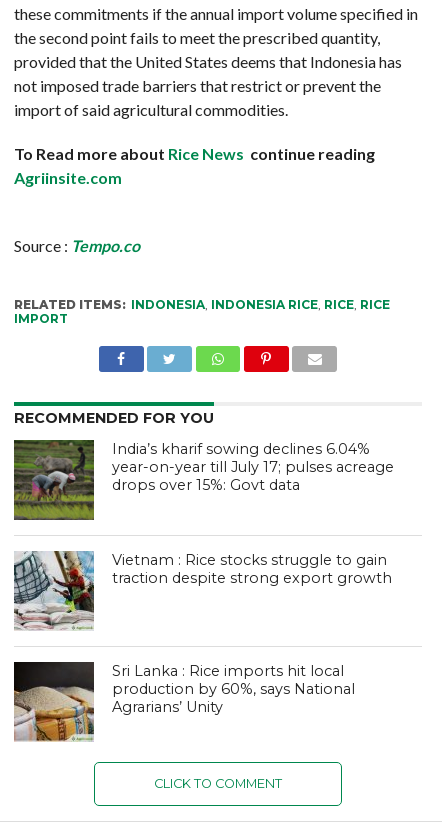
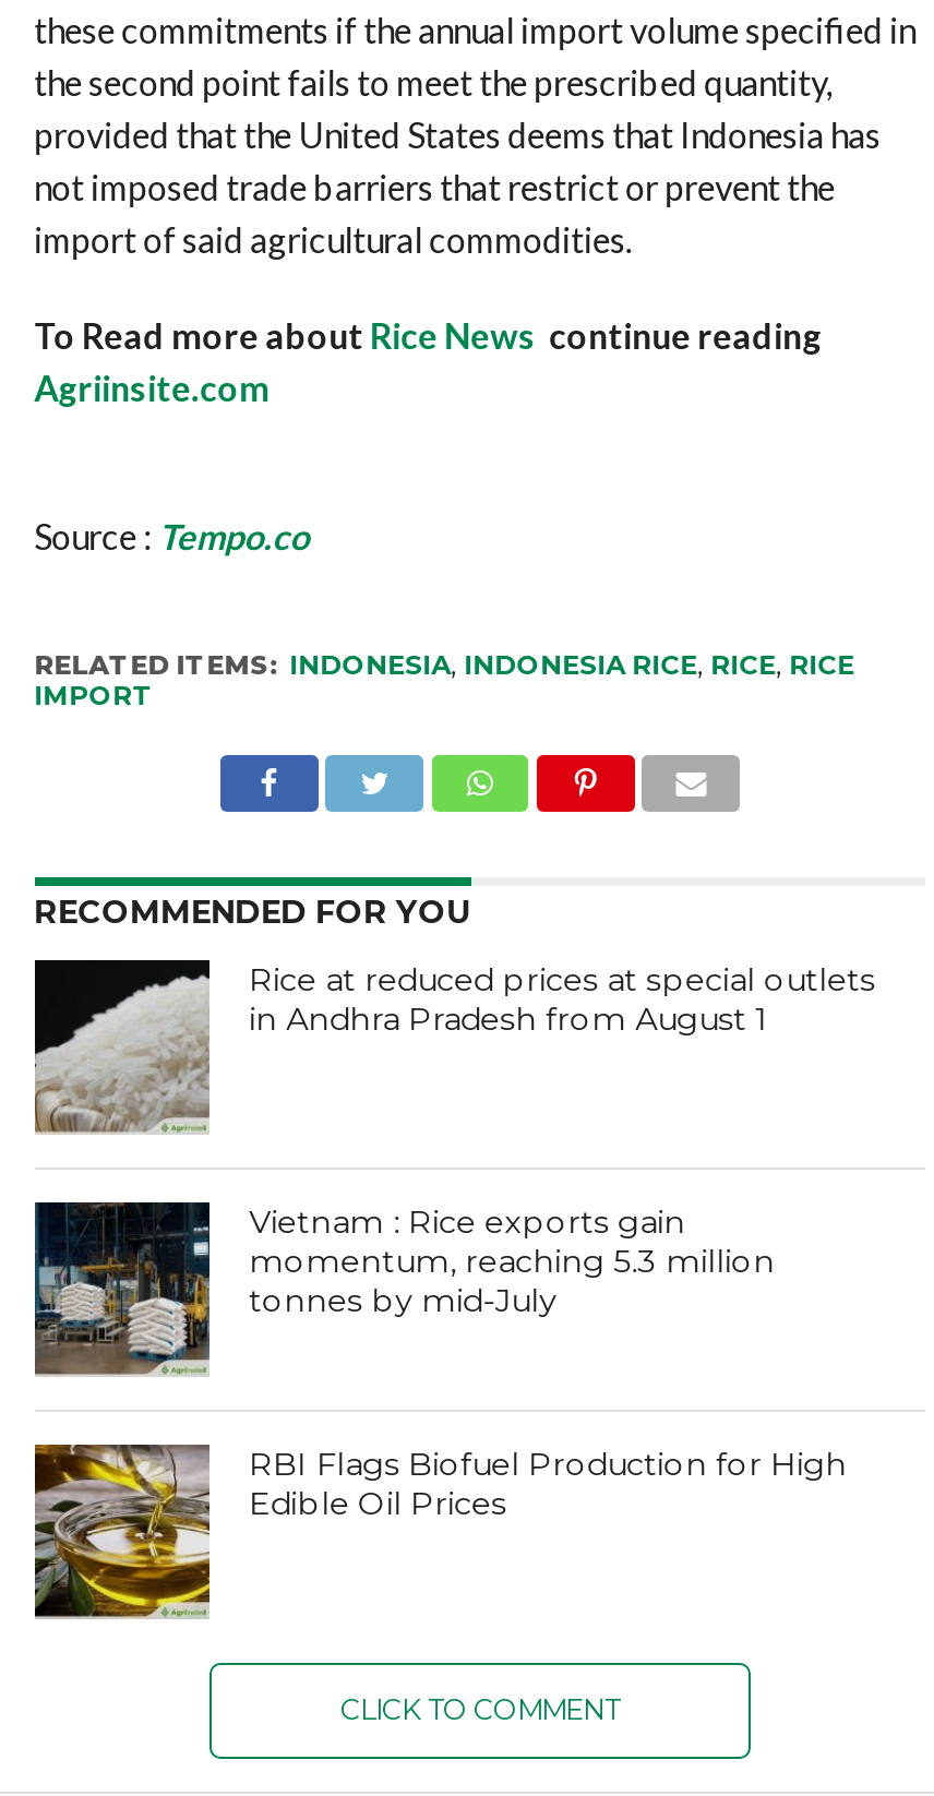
- [image]
- India’s kharif sowing declines 6.04%
- year-on-year till July 17; pulses acreage
- drops over 15%: Govt data
+ [image]
+ Rice at reduced prices at special outlets
+ in Andhra Pradesh from August 1

- [image]
- Vietnam : Rice stocks struggle to gain
- traction despite strong export growth
+ [image]
+ Vietnam : Rice exports gain
+ momentum, reaching 5.3 million
+ tonnes by mid-July

- [image]
- Sri Lanka : Rice imports hit local
- production by 60%, says National
- Agrarians’ Unity
+ [image]
+ RBI Flags Biofuel Production for High
+ Edible Oil Prices
